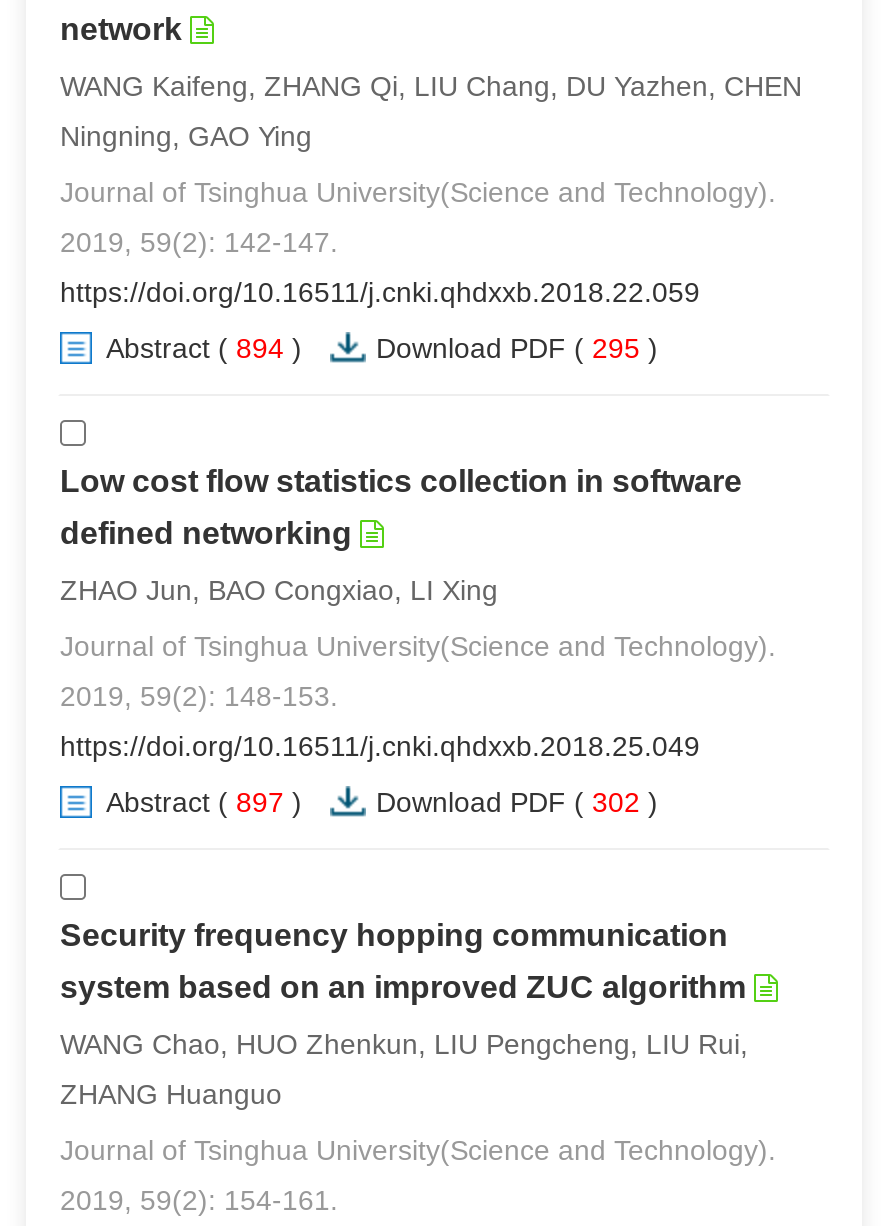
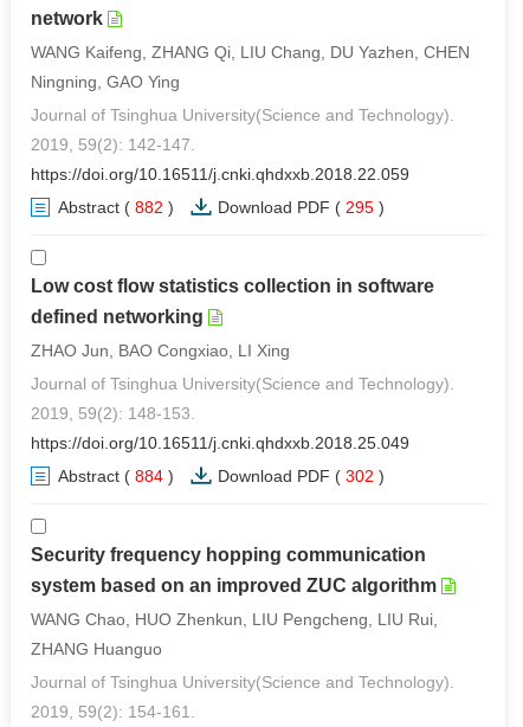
- Abstract ( 894)
+ Abstract ( 882)

- Abstract ( 897)
+ Abstract ( 884)
